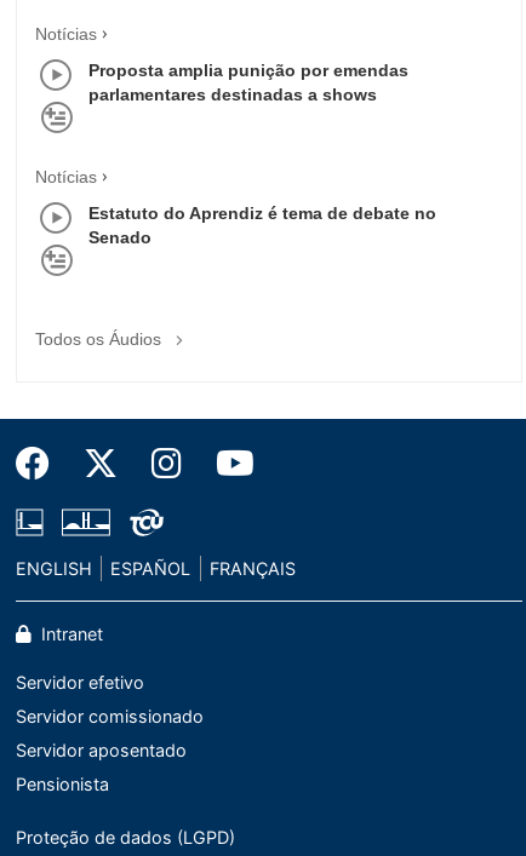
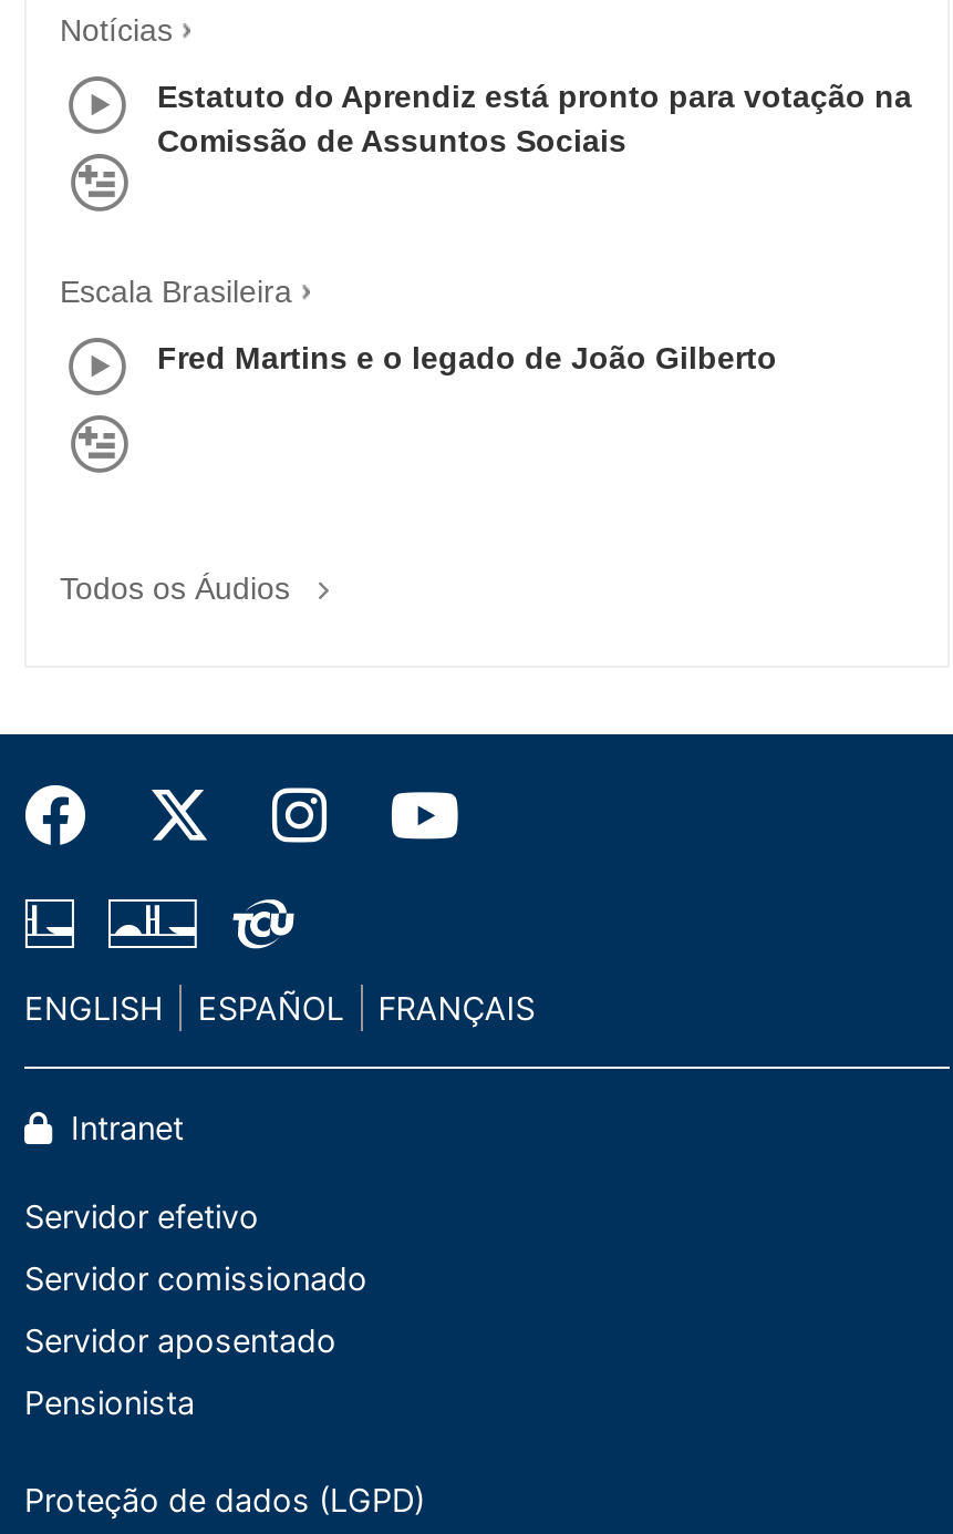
- Proposta amplia punição por emendas
- parlamentares destinadas a shows
+ Estatuto do Aprendiz está pronto para votação na
+ Comissão de Assuntos Sociais

- Notícias
+ Escala Brasileira

- Estatuto do Aprendiz é tema de debate no
- Senado
+ Fred Martins e o legado de João Gilberto
